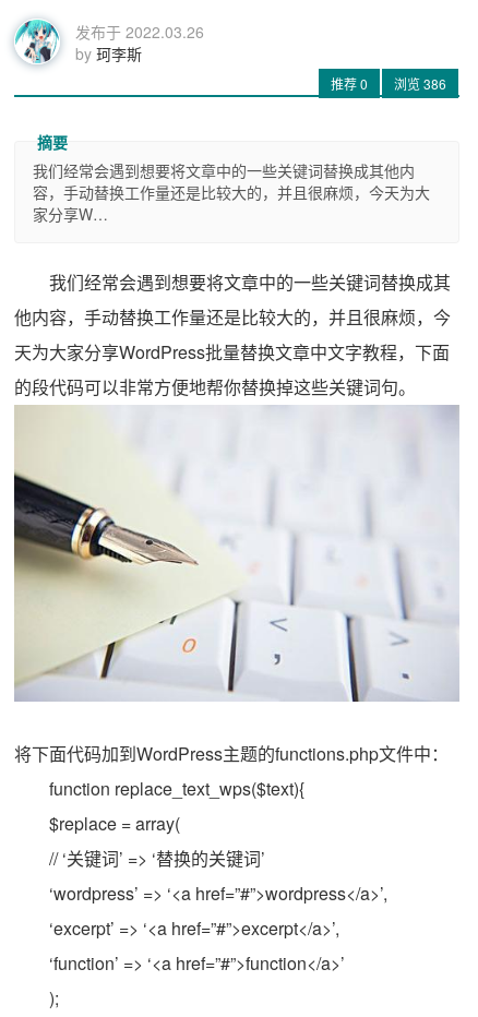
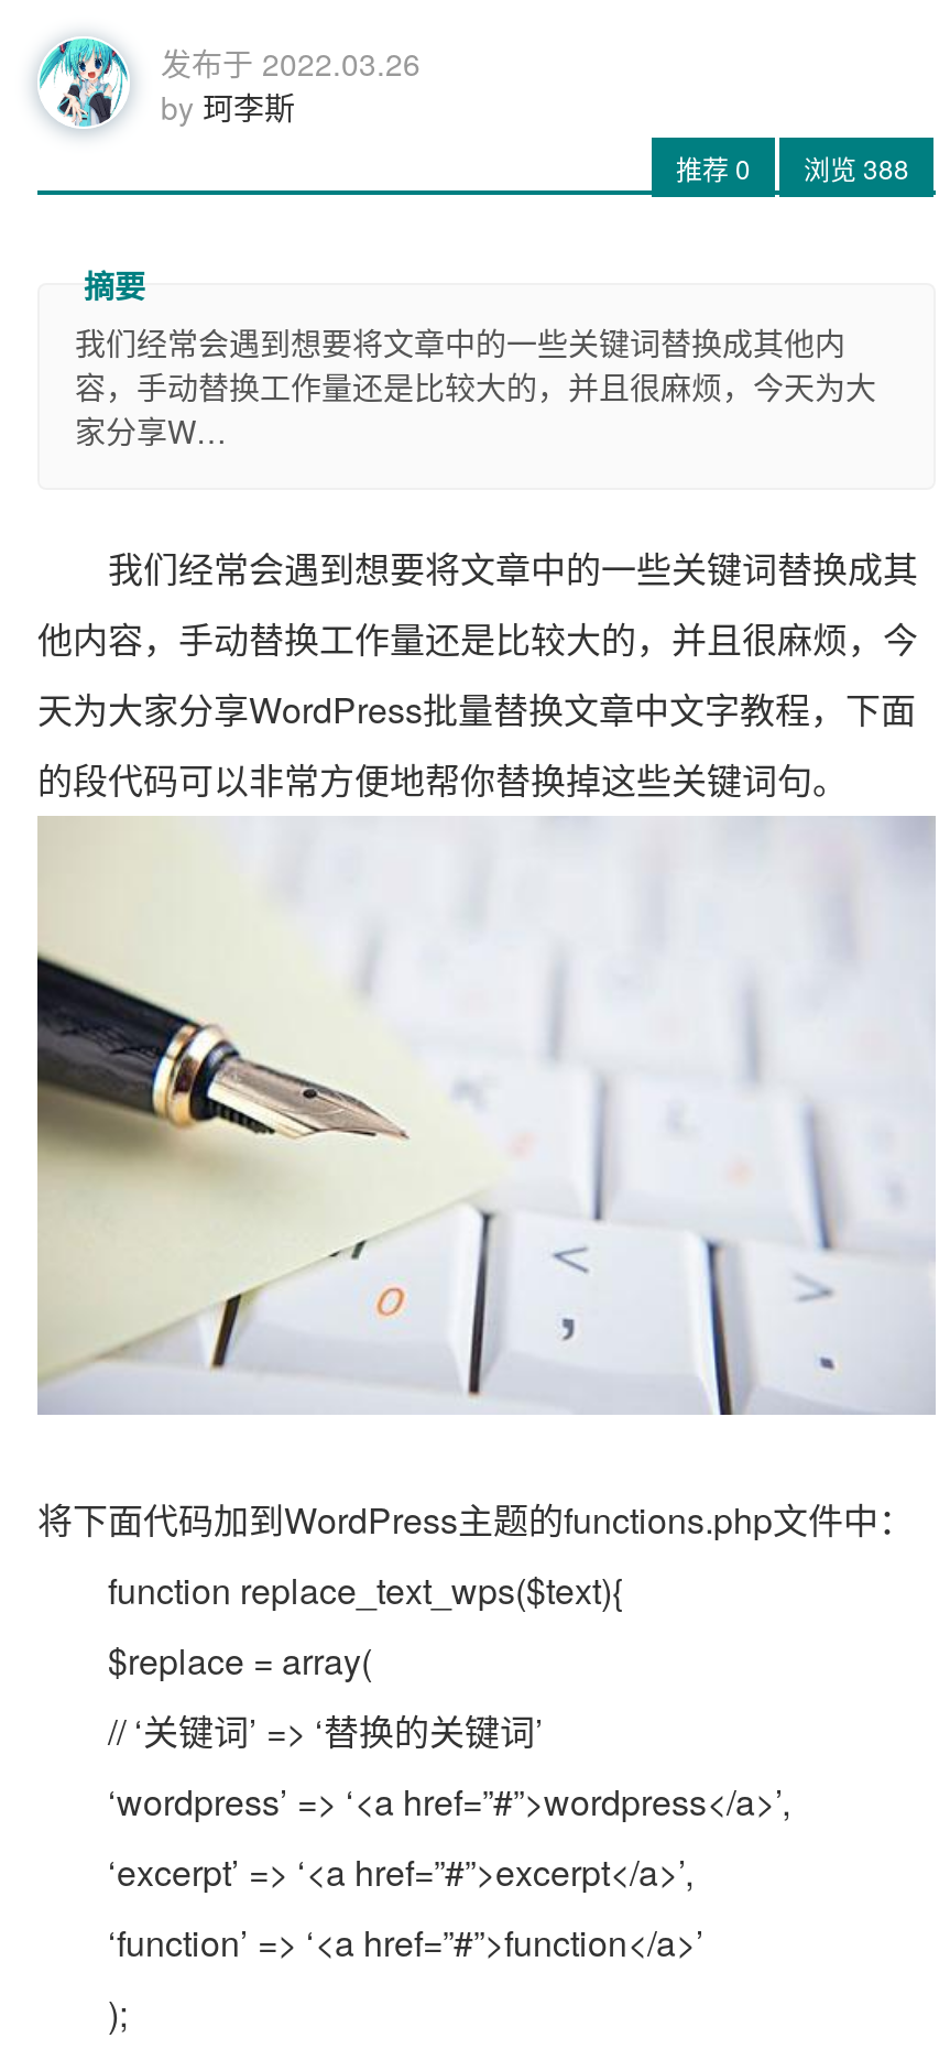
- 推荐0 浏览386
+ 推荐0 浏览388
